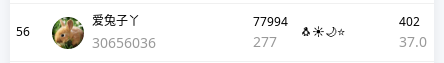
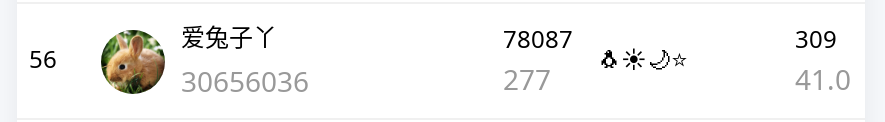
- 77994
+ 78087

- 402
+ 309

- 37.0
+ 41.0
